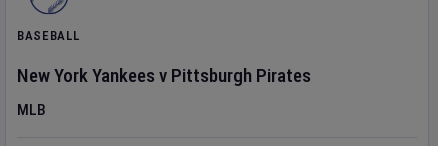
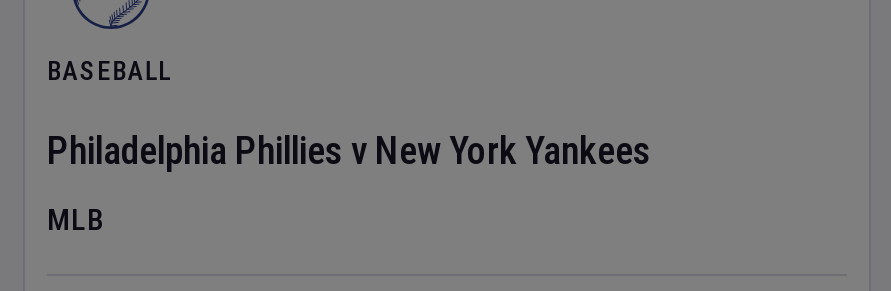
- New York Yankees v Pittsburgh Pirates
+ Philadelphia Phillies v New York Yankees
